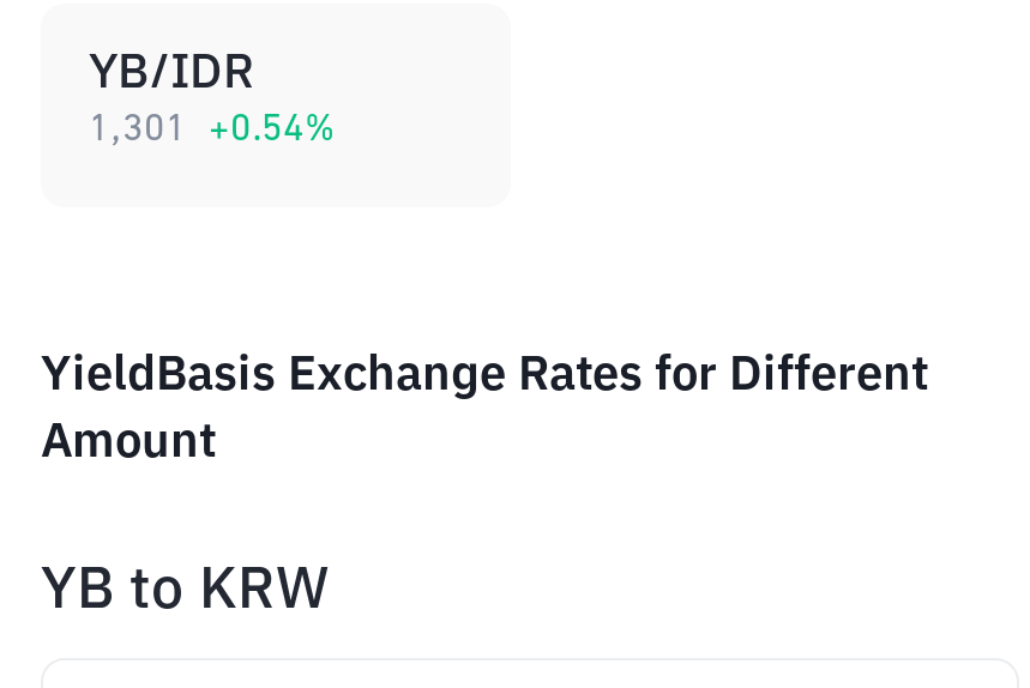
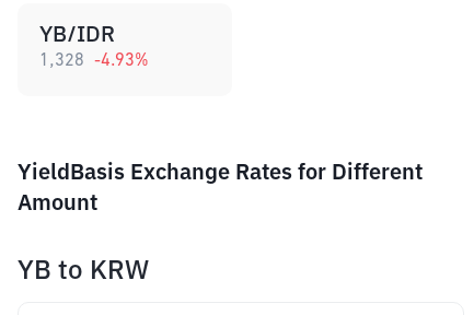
- 1,301 +0.54%
+ 1,328 -4.93%
